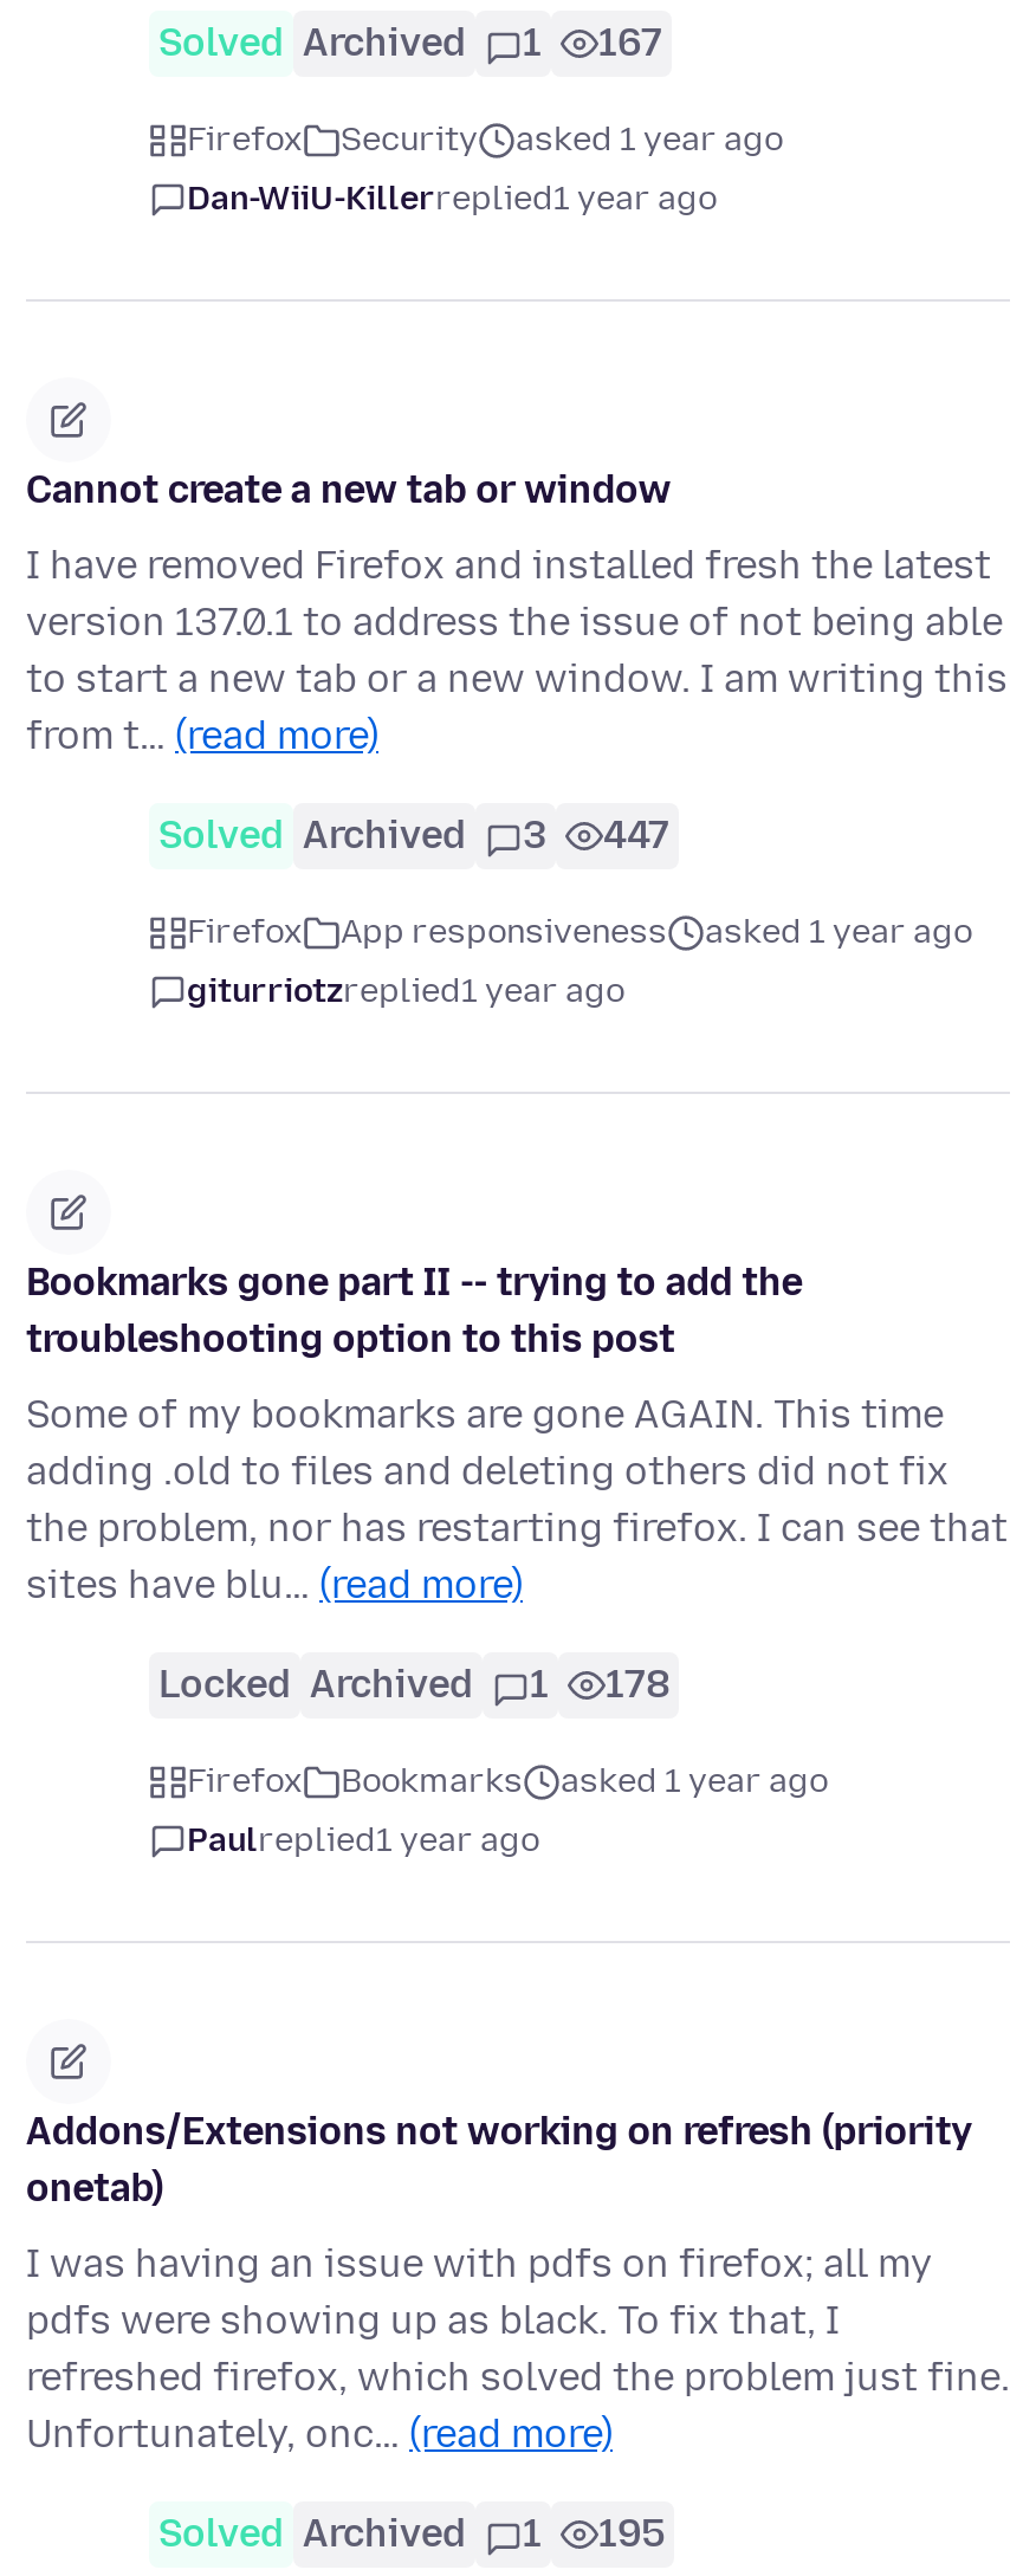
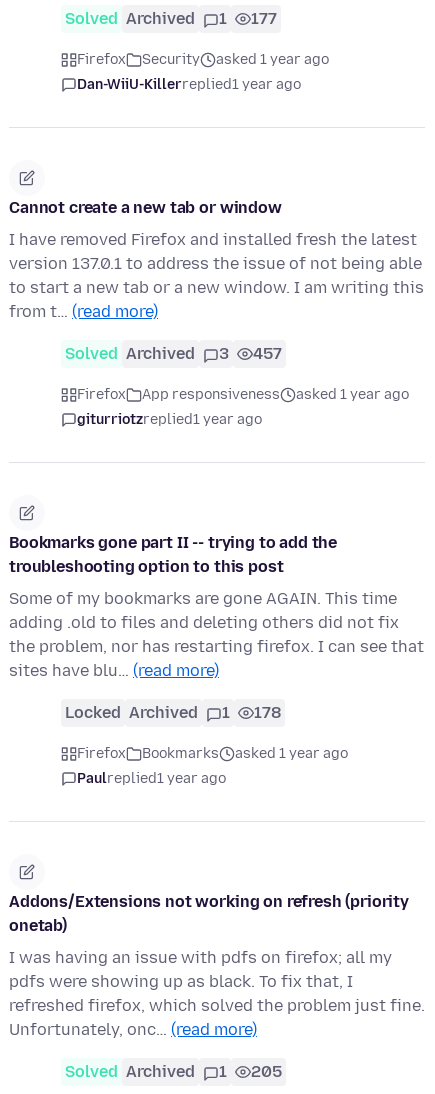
- Solved Archived 1 167
+ Solved Archived 1 177

- Solved Archived 3 447
+ Solved Archived 3 457

- Solved Archived 1 195
+ Solved Archived 1 205
